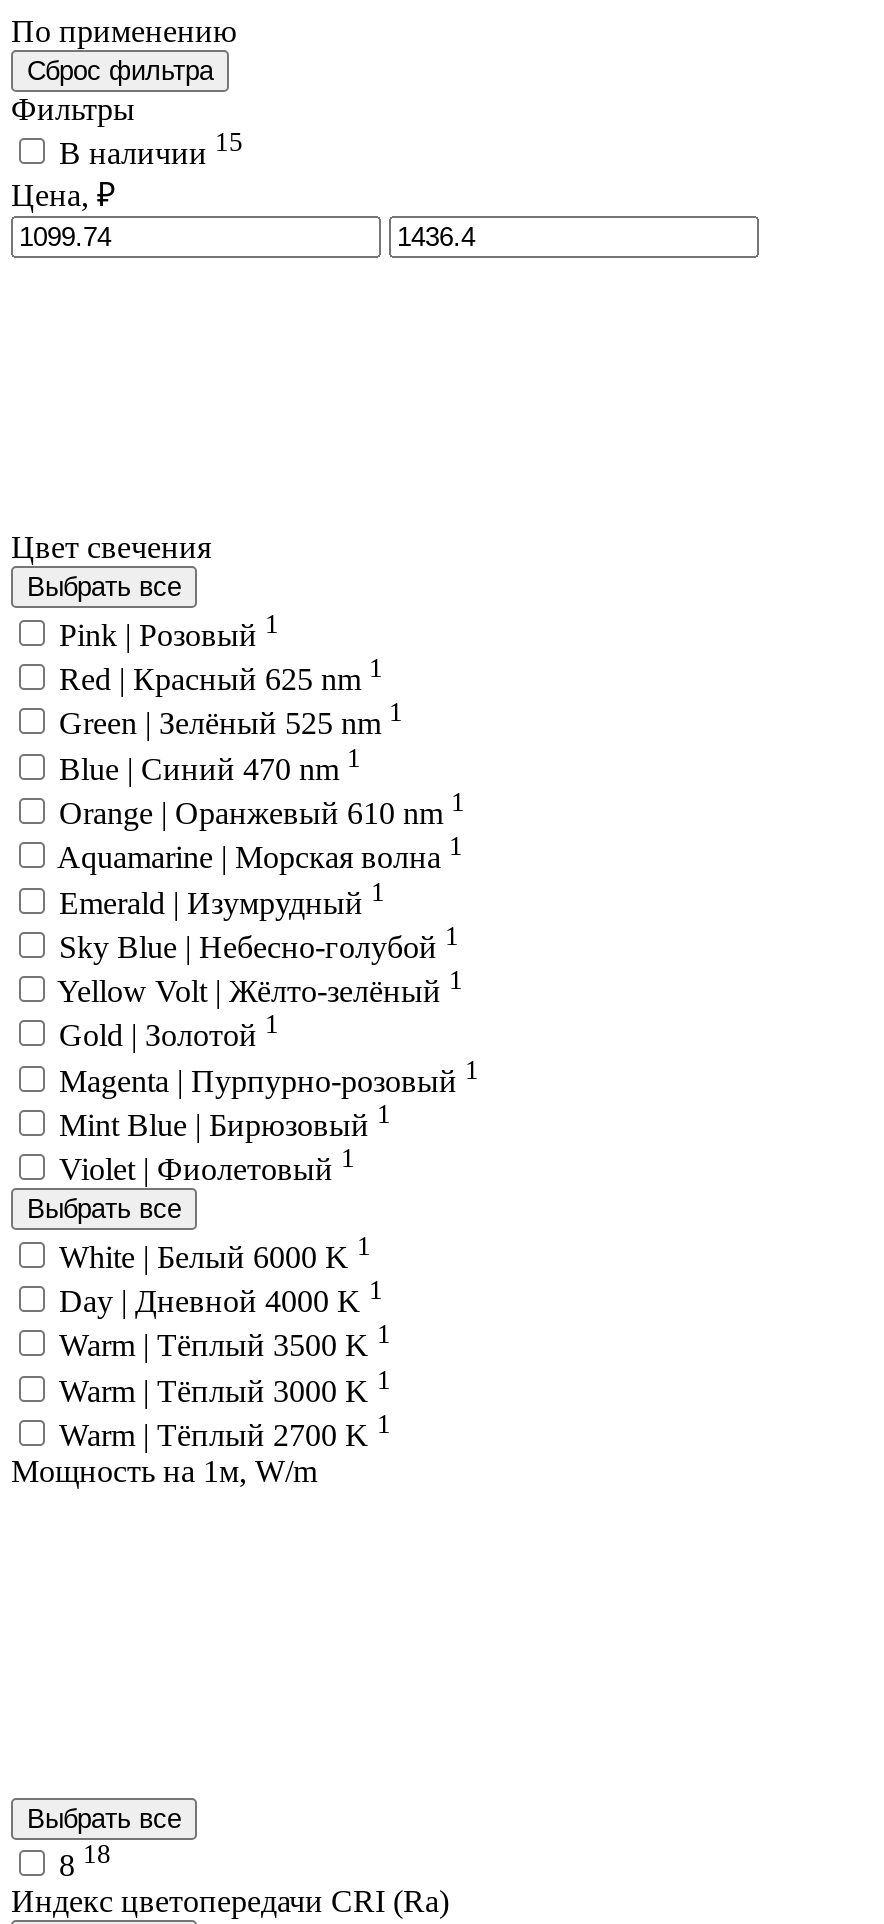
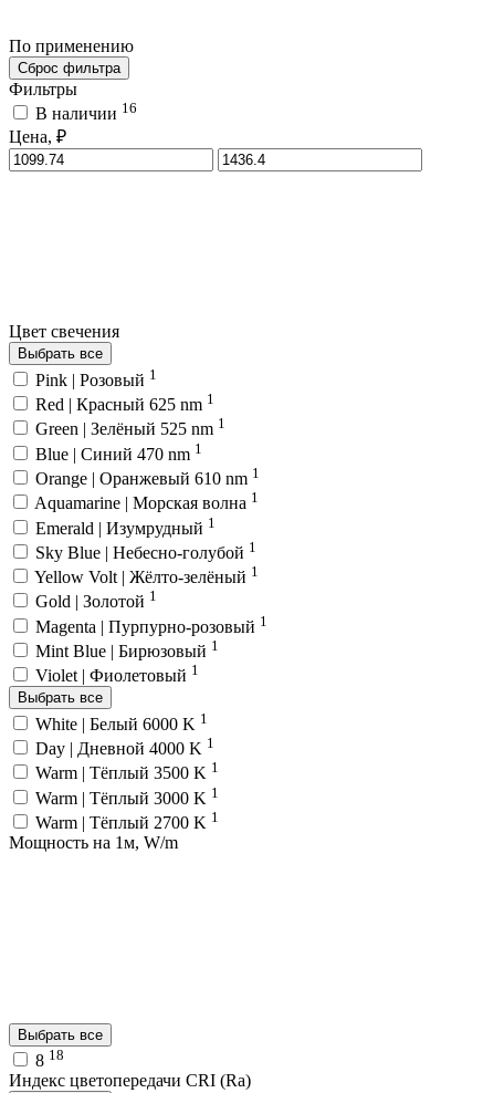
- В наличии 15
+ В наличии 16
